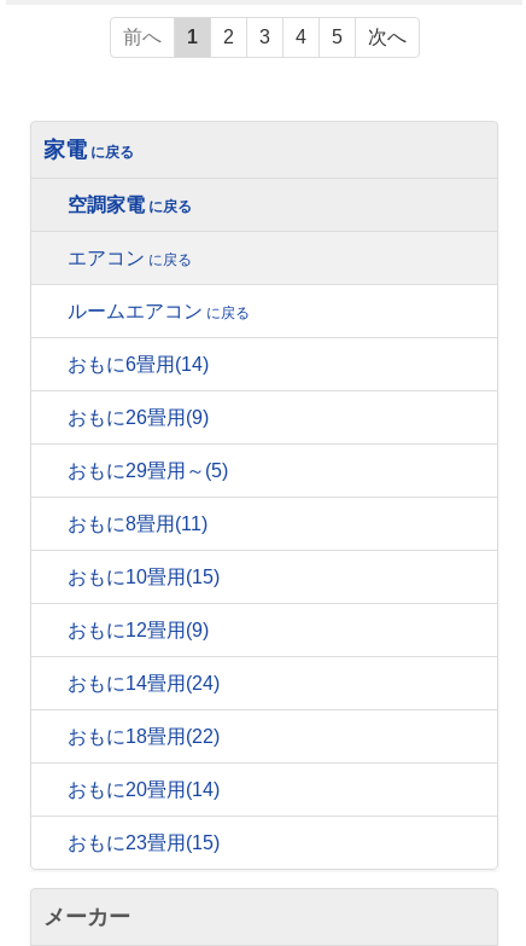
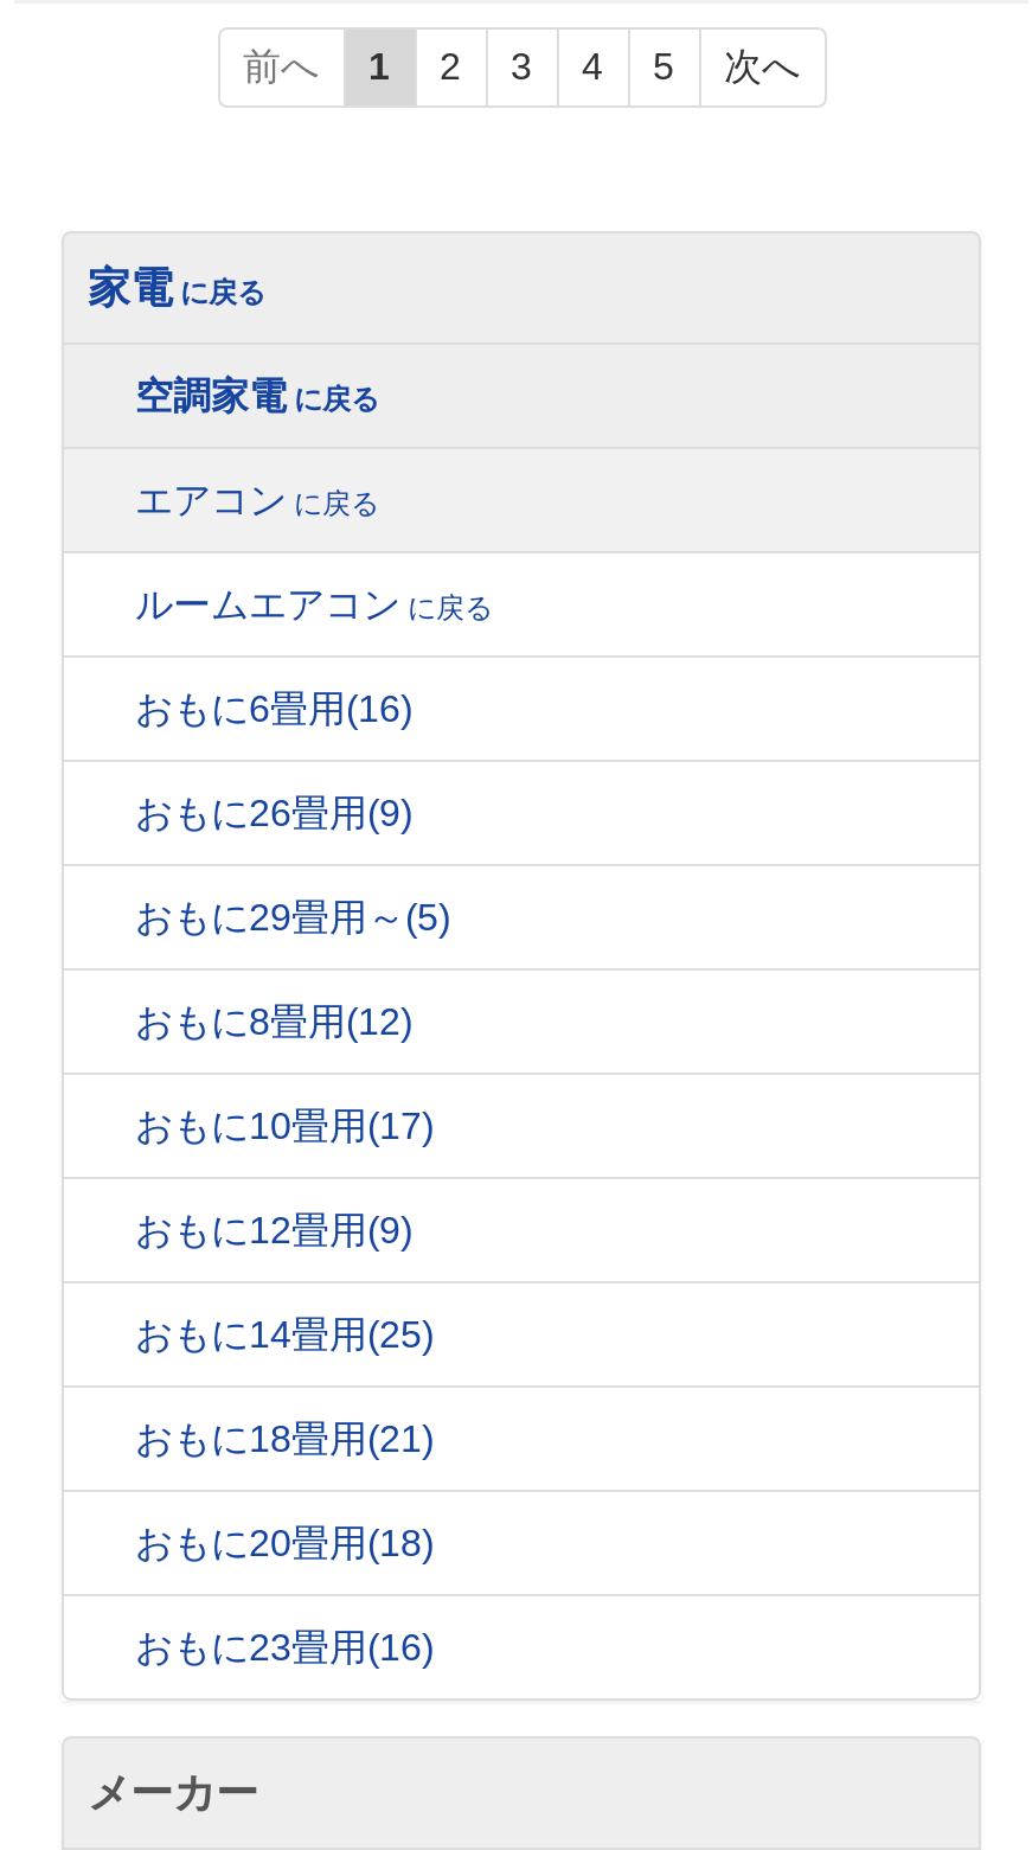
- おもに6畳用(14)
+ おもに6畳用(16)

- おもに8畳用(11)
+ おもに8畳用(12)

- おもに10畳用(15)
+ おもに10畳用(17)

- おもに14畳用(24)
+ おもに14畳用(25)

- おもに18畳用(22)
+ おもに18畳用(21)

- おもに20畳用(14)
+ おもに20畳用(18)

- おもに23畳用(15)
+ おもに23畳用(16)
